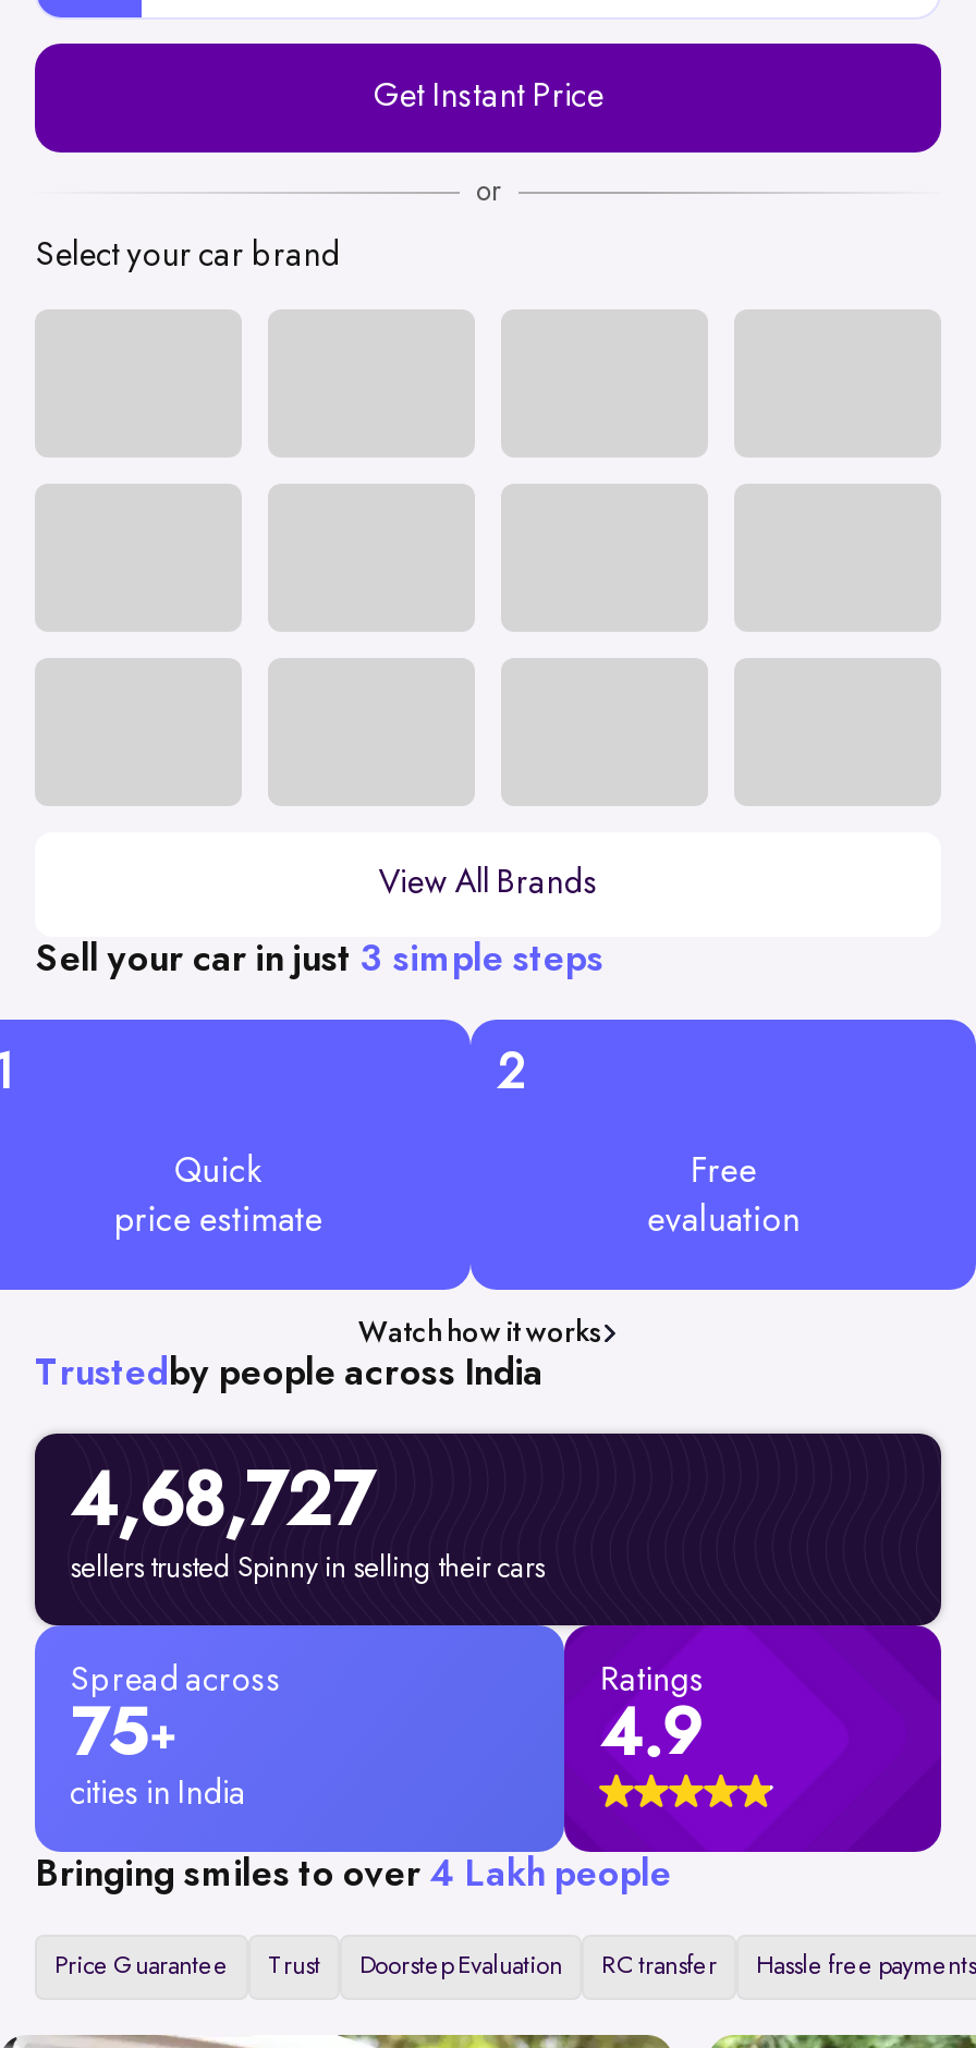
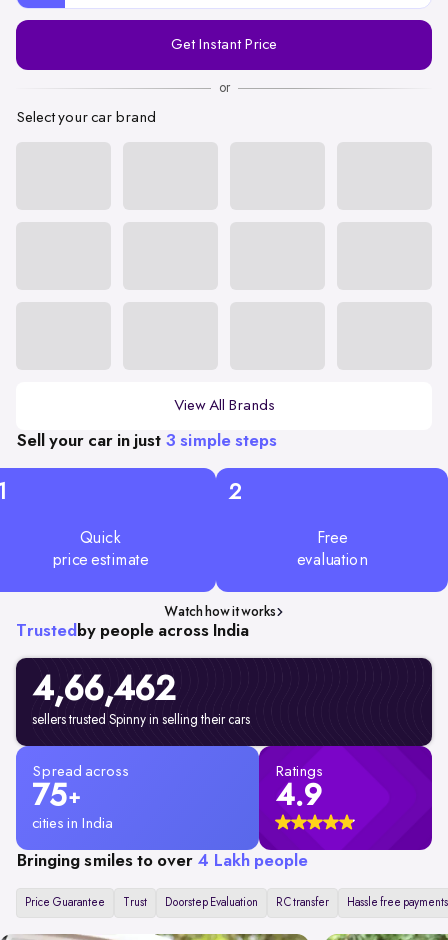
- 4,68,727
+ 4,66,462
